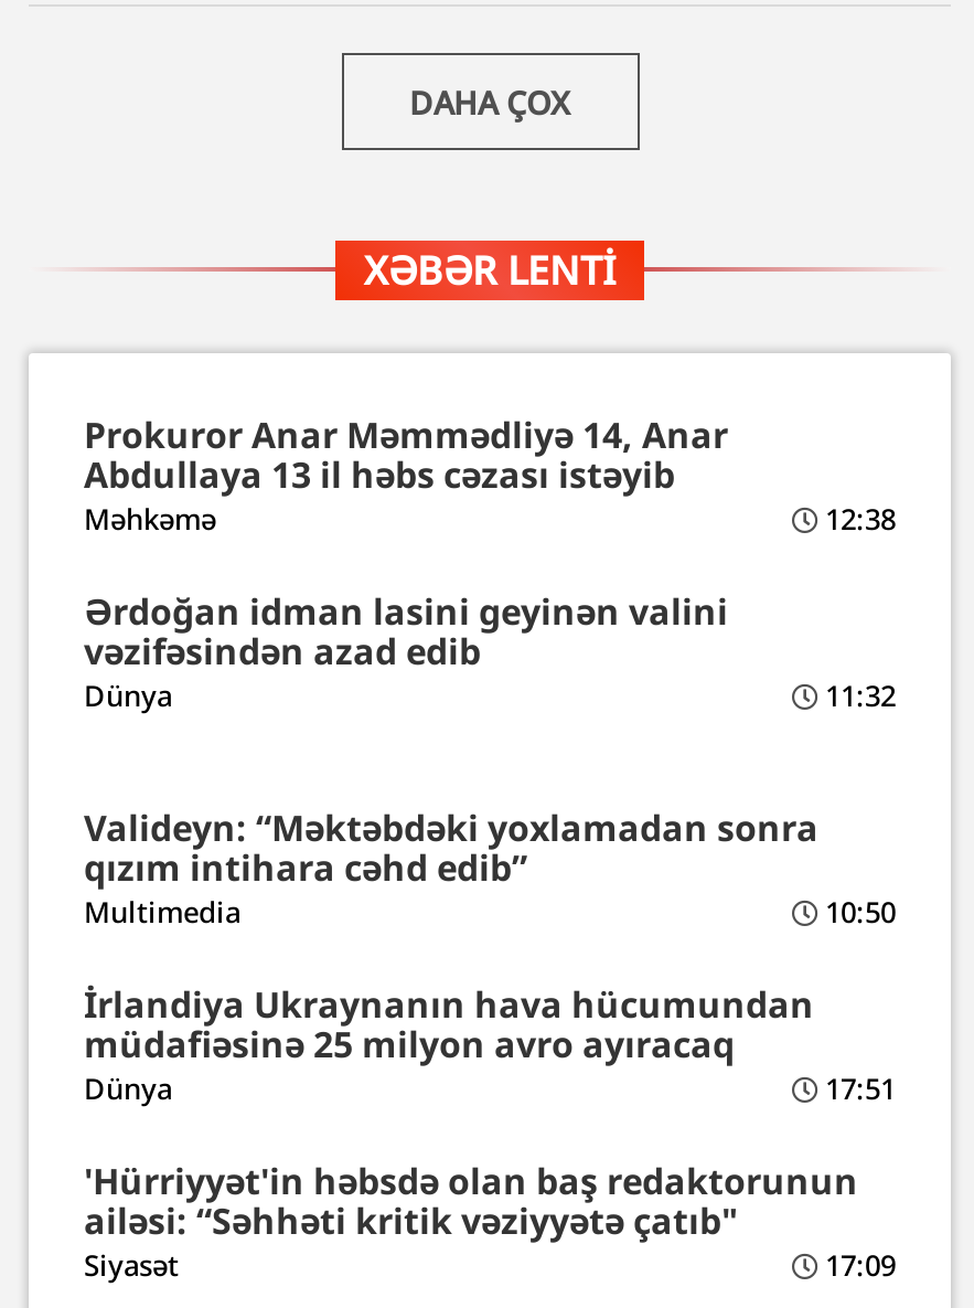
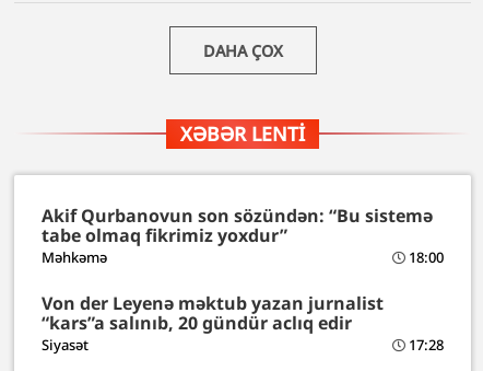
- Prokuror Anar Məmmədliyə 14, Anar
- Abdullaya 13 il həbs cəzası istəyib
+ Akif Qurbanovun son sözündən: “Bu sistemə
+ tabe olmaq fikrimiz yoxdur”

- 12:38
- Ərdoğan idman lasini geyinən valini
- vəzifəsindən azad edib
- Dünya
- 11:32
- Valideyn: “Məktəbdəki yoxlamadan sonra
- qızım intihara cəhd edib”
- Multimedia
- 10:50
- İrlandiya Ukraynanın hava hücumundan
- müdafiəsinə 25 milyon avro ayıracaq
- Dünya
- 17:51
- 'Hürriyyət'in həbsdə olan baş redaktorunun
- ailəsi: “Səhhəti kritik vəziyyətə çatıb"
+ 18:00
+ Von der Leyenə məktub yazan jurnalist
+ “kars”a salınıb, 20 gündür aclıq edir

- 17:09
+ 17:28
